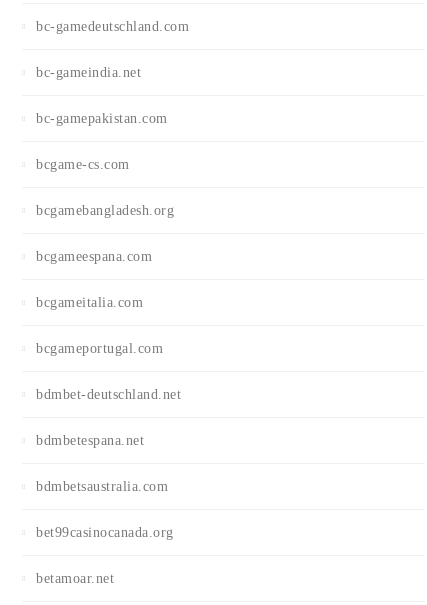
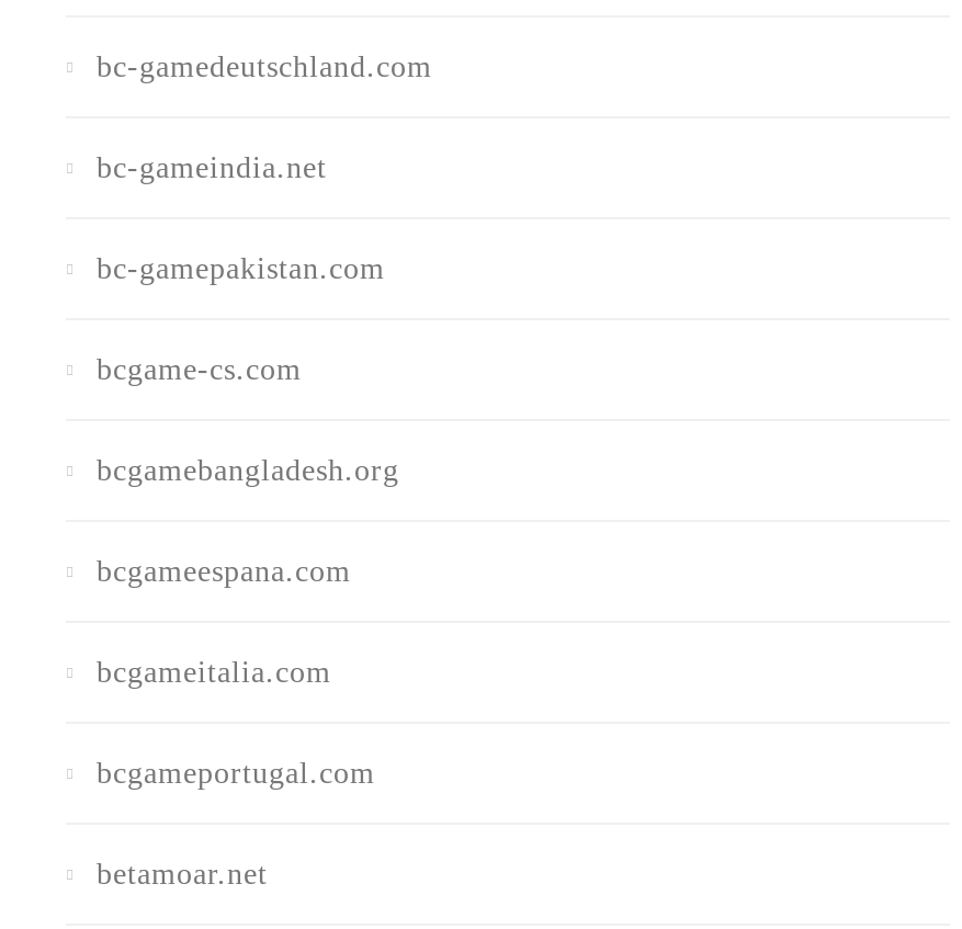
- bdmbet-deutschland.net
- bdmbetespana.net
- bdmbetsaustralia.com
- bet99casinocanada.org
